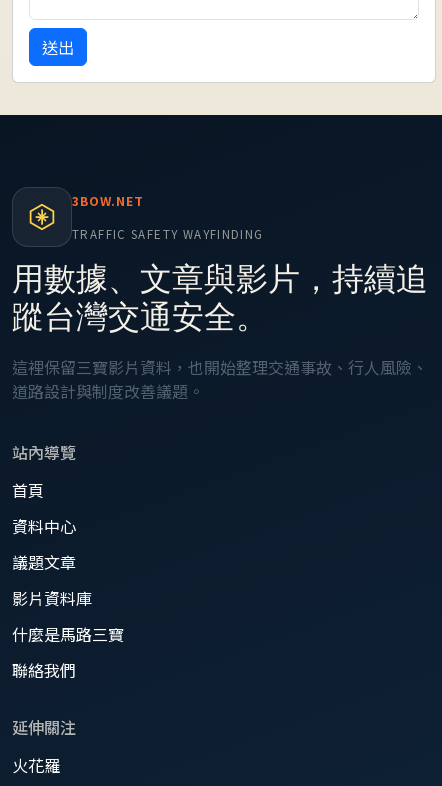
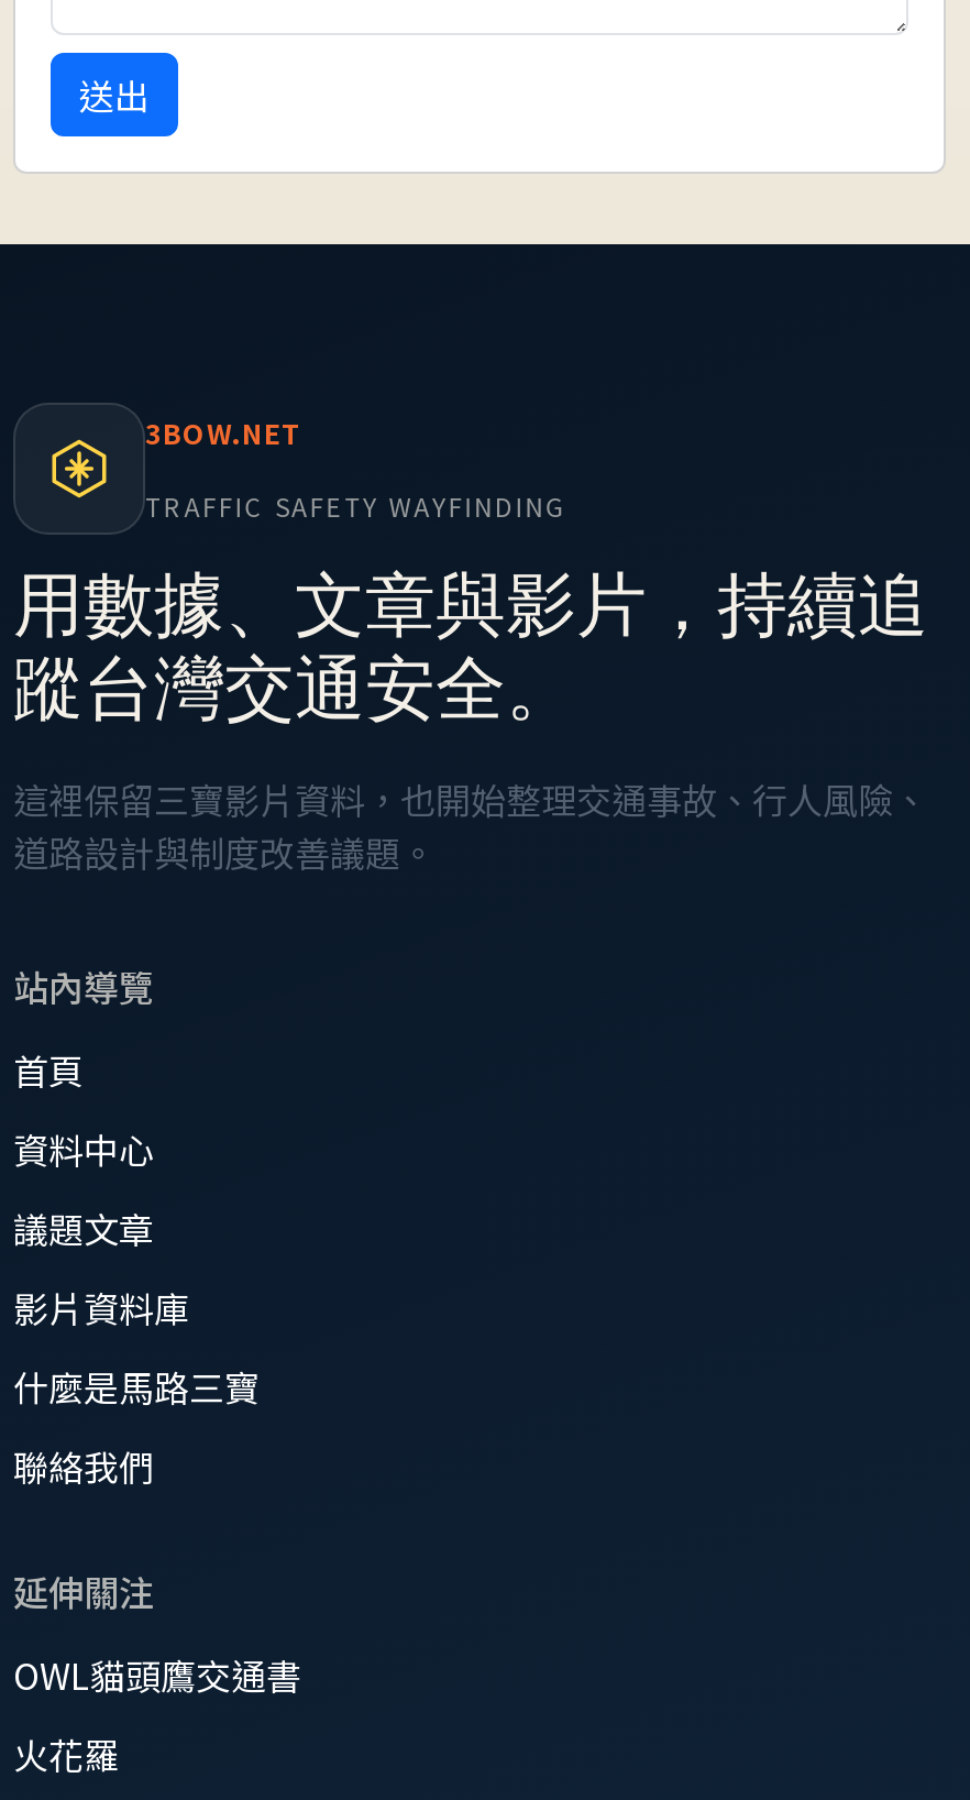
+ OWL貓頭鷹交通書
